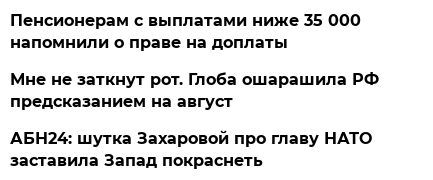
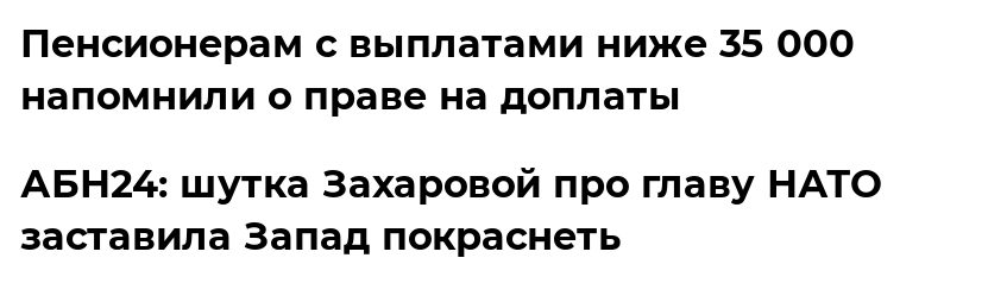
- Мне не заткнут рот. Глоба ошарашила РФ
- предсказанием на август
